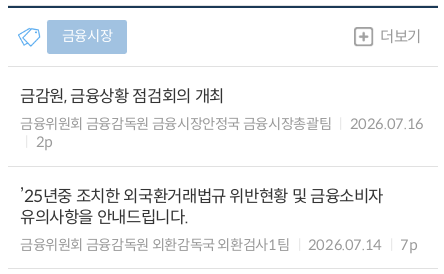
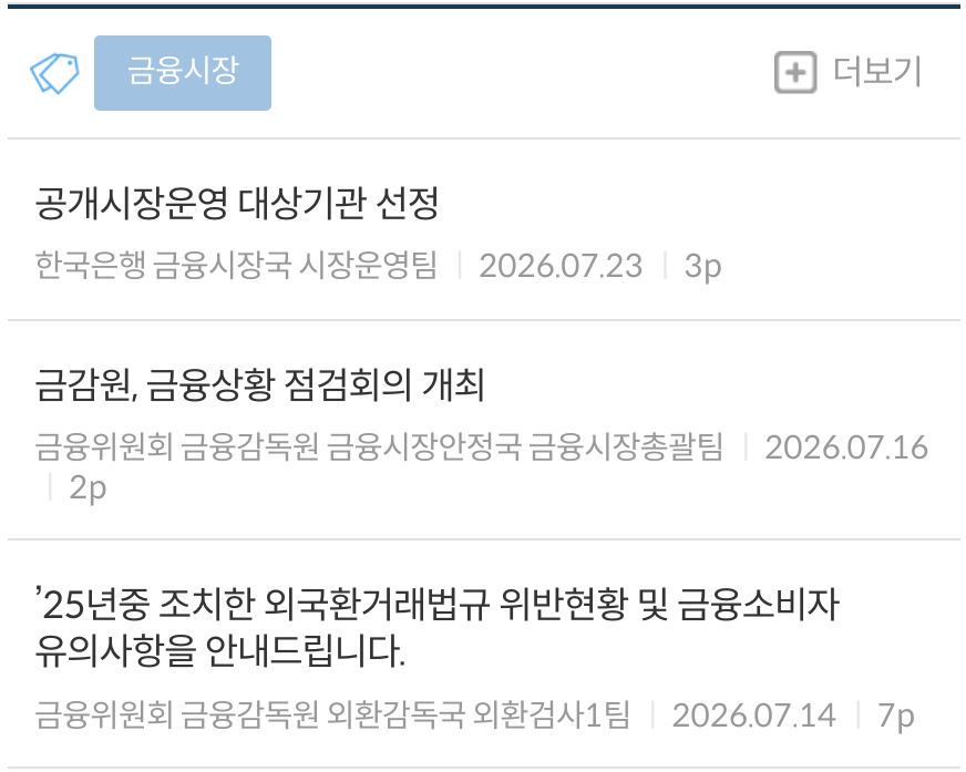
+ 공개시장운영 대상기관 선정
+ 한국은행 금융시장국 시장운영팀
+ 2026.07.23
+ 3p
